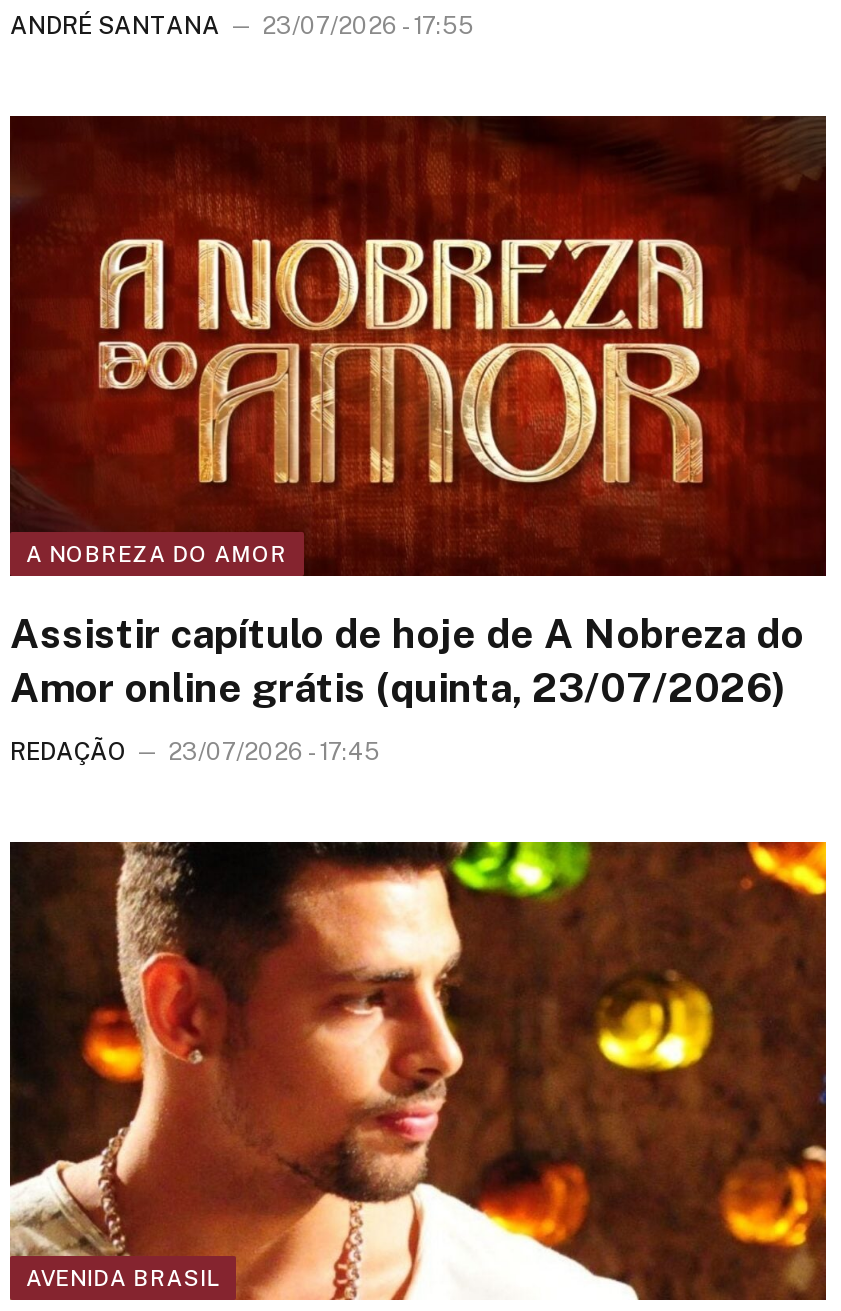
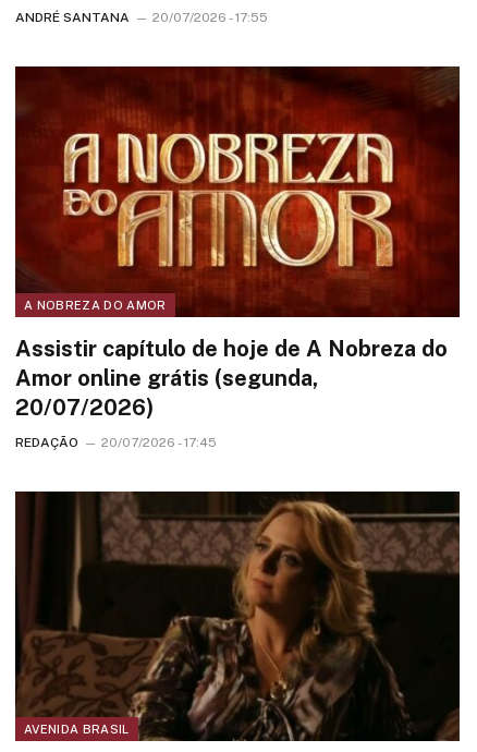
- ANDRÉ SANTANA 23/07/2026 - 17:55
+ ANDRÉ SANTANA 20/07/2026 - 17:55

- Amor online grátis (quinta, 23/07/2026)
+ Amor online grátis (segunda,
+ 20/07/2026)

- REDAÇÃO 23/07/2026 - 17:45
+ REDAÇÃO 20/07/2026 - 17:45

- [image]
+ [image]
